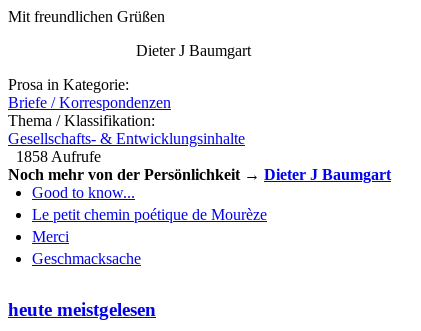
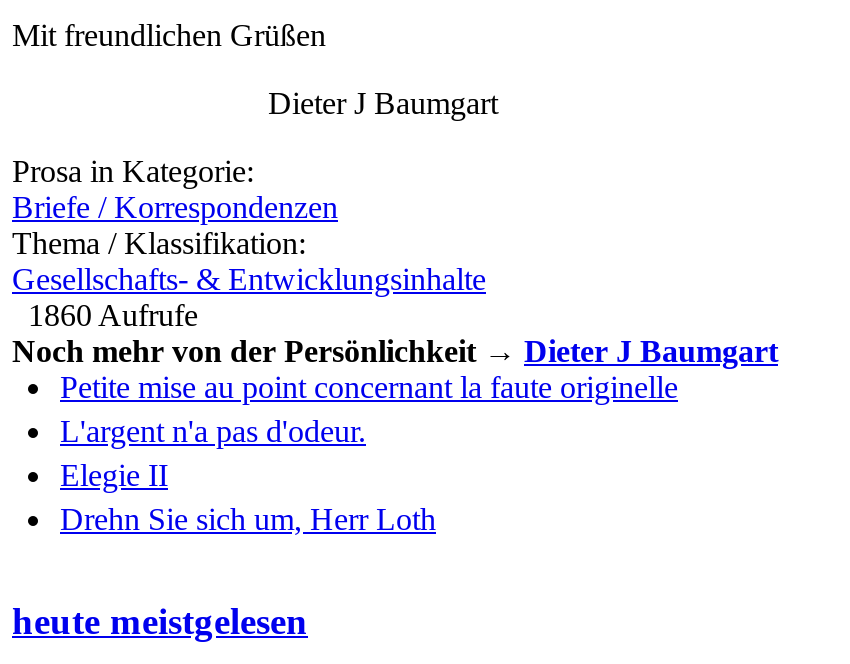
- 1858 Aufrufe
+ 1860 Aufrufe

- Good to know...
- Le petit chemin poétique de Mourèze
- Merci
- Geschmacksache
+ Petite mise au point concernant la faute originelle
+ L'argent n'a pas d'odeur.
+ Elegie II
+ Drehn Sie sich um, Herr Loth
